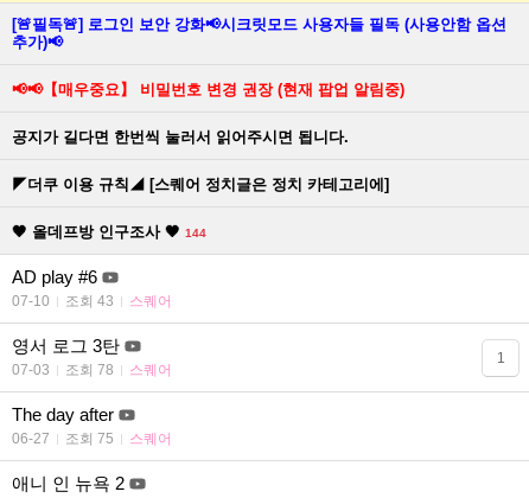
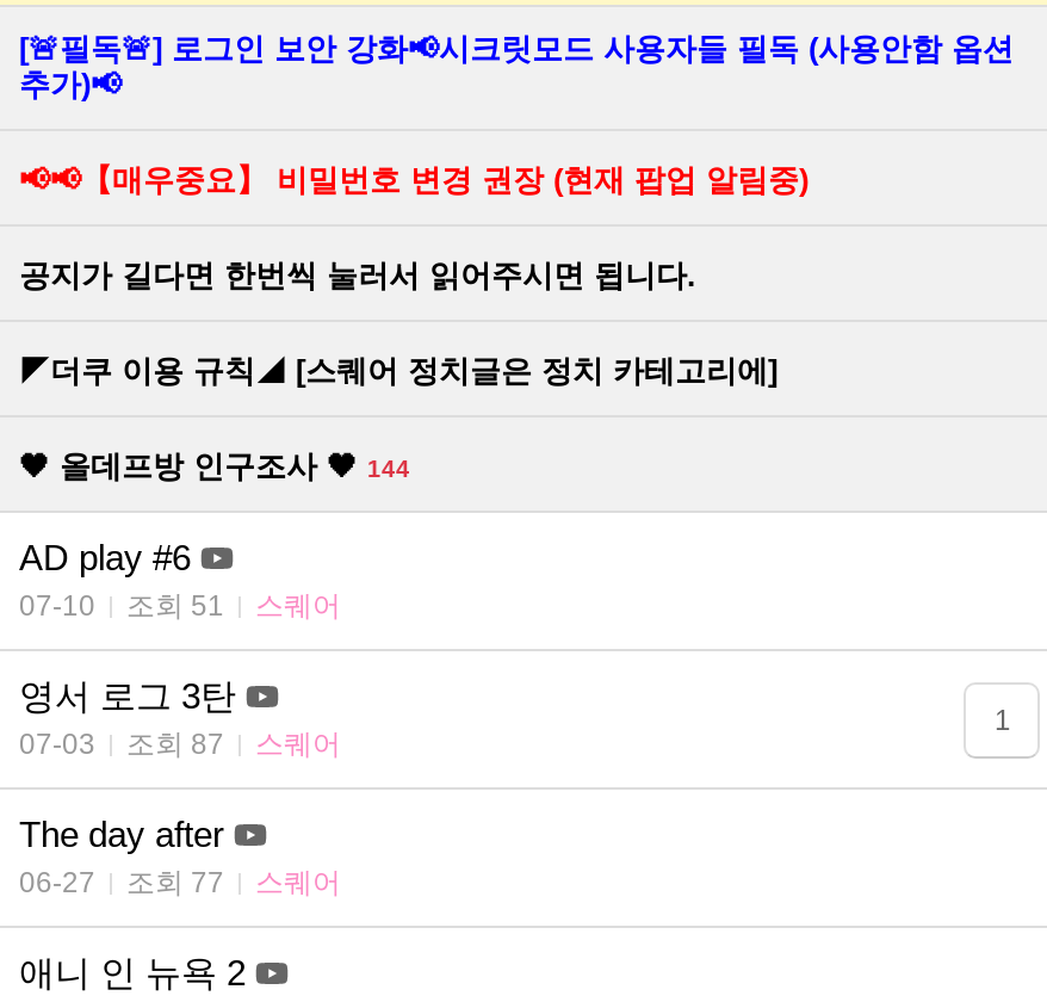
- 07-10 조회 43 스퀘어
+ 07-10 조회 51 스퀘어

- 07-03 조회 78 스퀘어
+ 07-03 조회 87 스퀘어

- 06-27 조회 75 스퀘어
+ 06-27 조회 77 스퀘어
